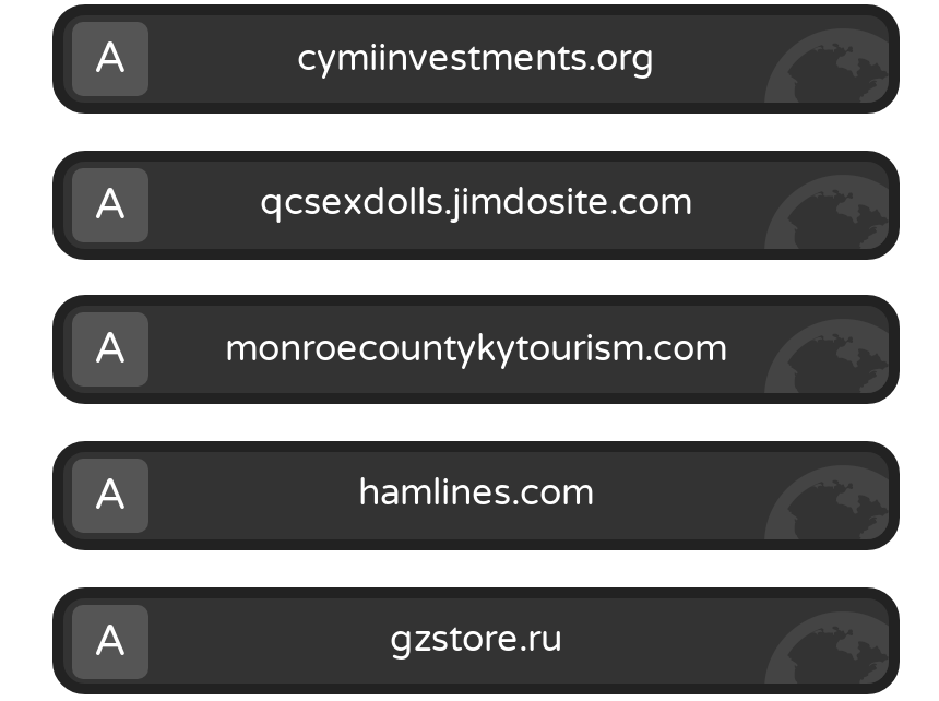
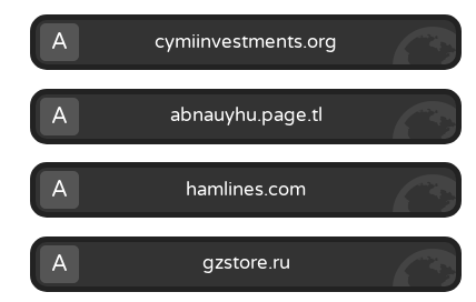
- qcsexdolls.jimdosite.com
- A
- monroecountykytourism.com
+ abnauyhu.page.tl
